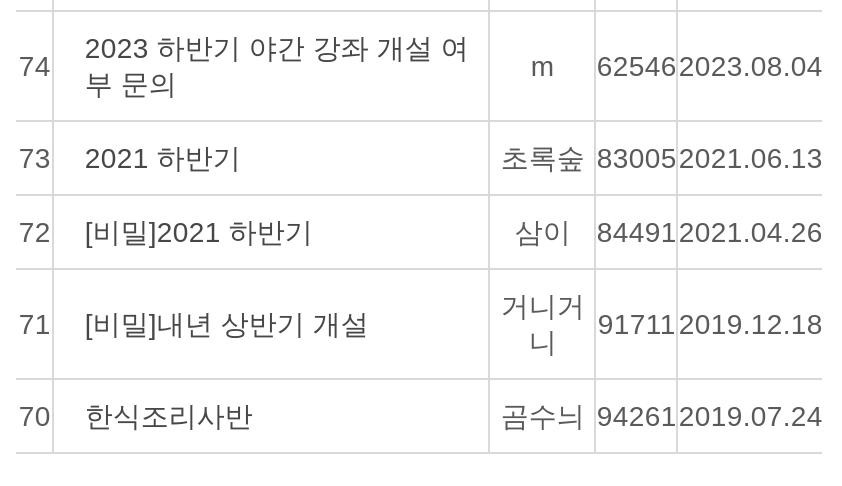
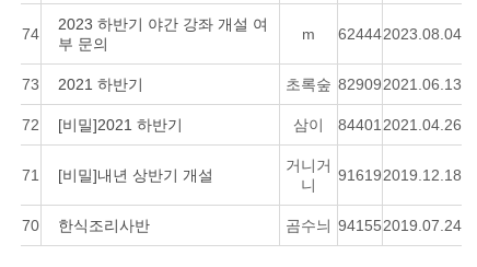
- m 625462023.08.04
+ m 624442023.08.04

- 초록숲 830052021.06.13
+ 초록숲 829092021.06.13

- 삼이 844912021.04.26
+ 삼이 844012021.04.26

- 91711 2019.12.18
+ 91619 2019.12.18

- 곰수늬 942612019.07.24
+ 곰수늬 941552019.07.24
